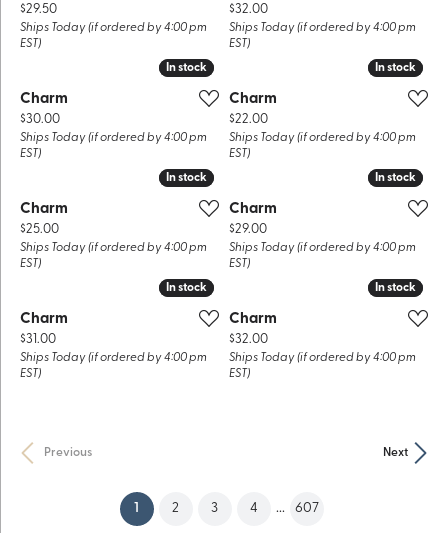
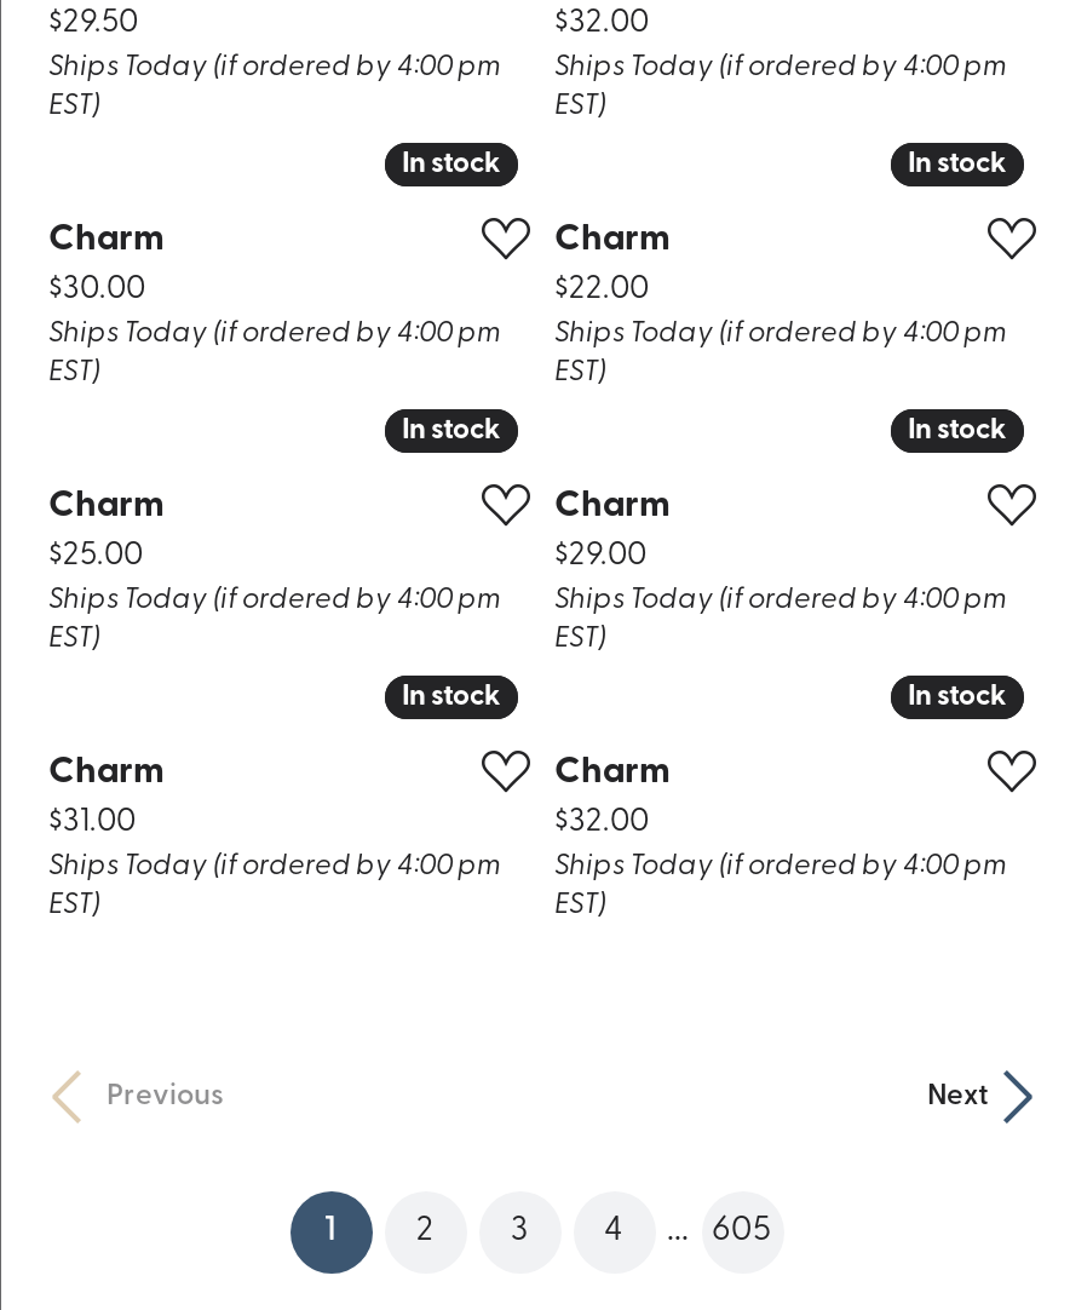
- 607
+ 605
